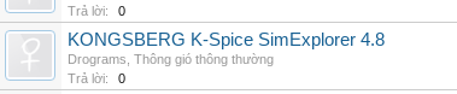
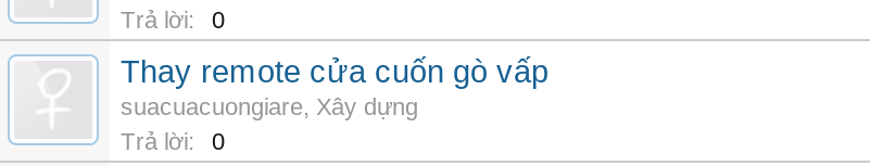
- KONGSBERG K-Spice SimExplorer 4.8
- Drograms, Thông gió thông thường
+ Thay remote cửa cuốn gò vấp
+ suacuacuongiare, Xây dựng
